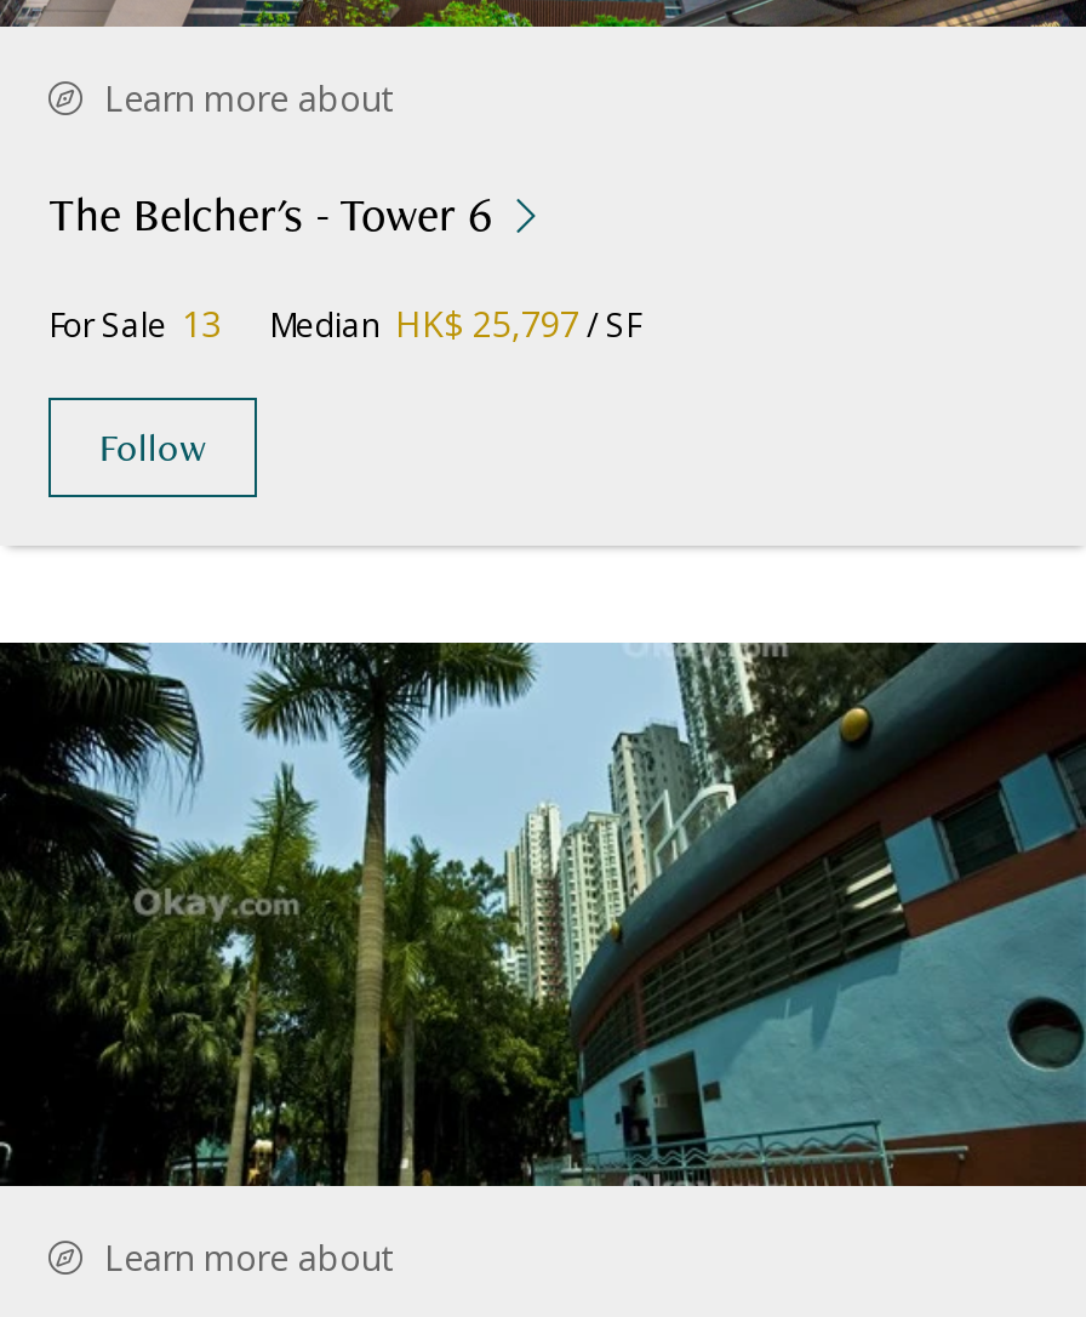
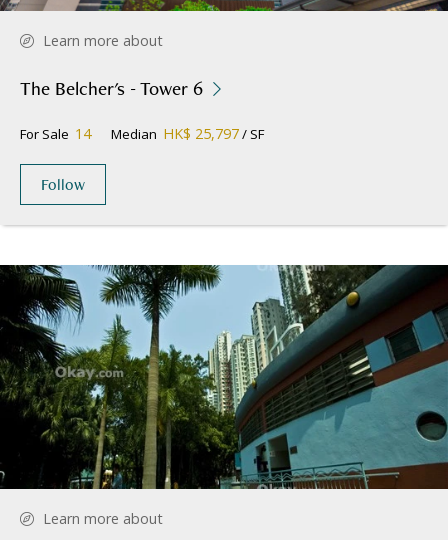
- For Sale 13 Median HK$ 25,797 / SF
+ For Sale 14 Median HK$ 25,797 / SF
